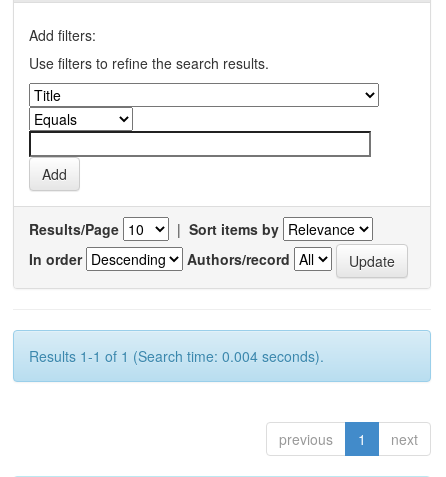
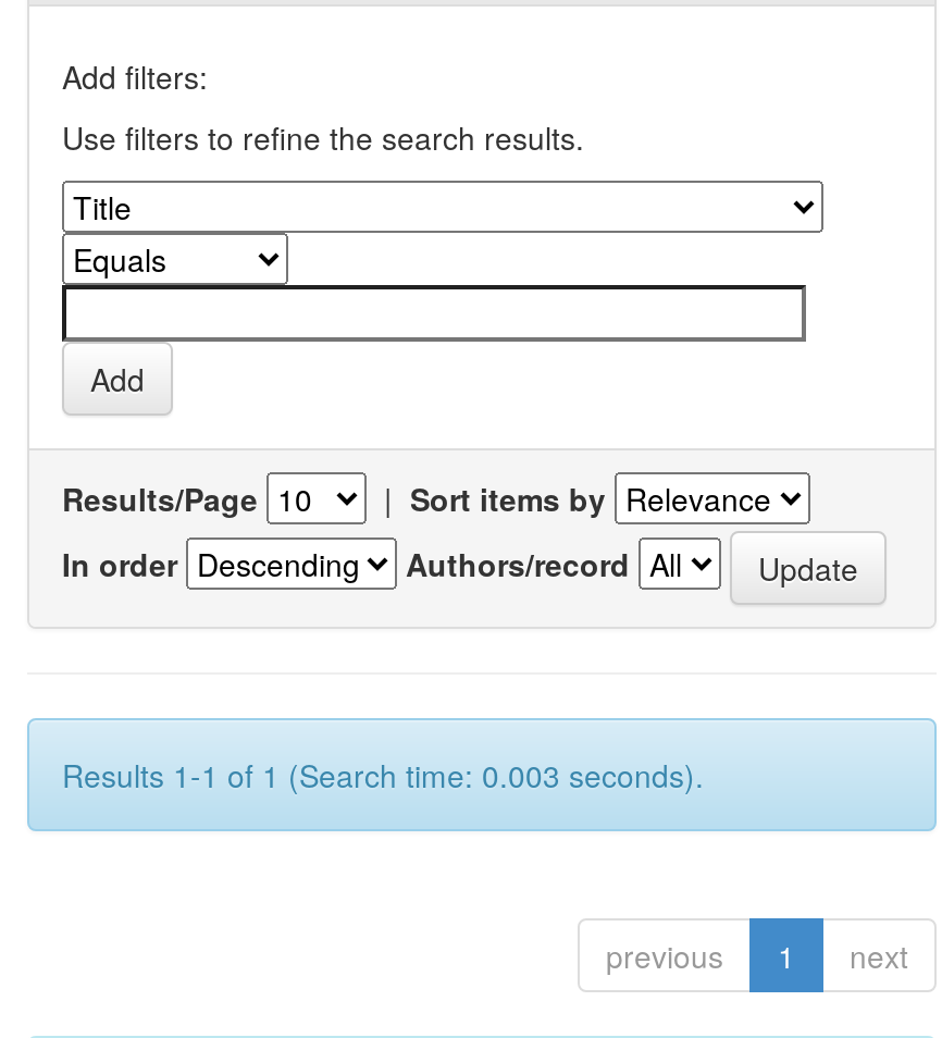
- Results 1-1 of 1 (Search time: 0.004 seconds).
+ Results 1-1 of 1 (Search time: 0.003 seconds).
